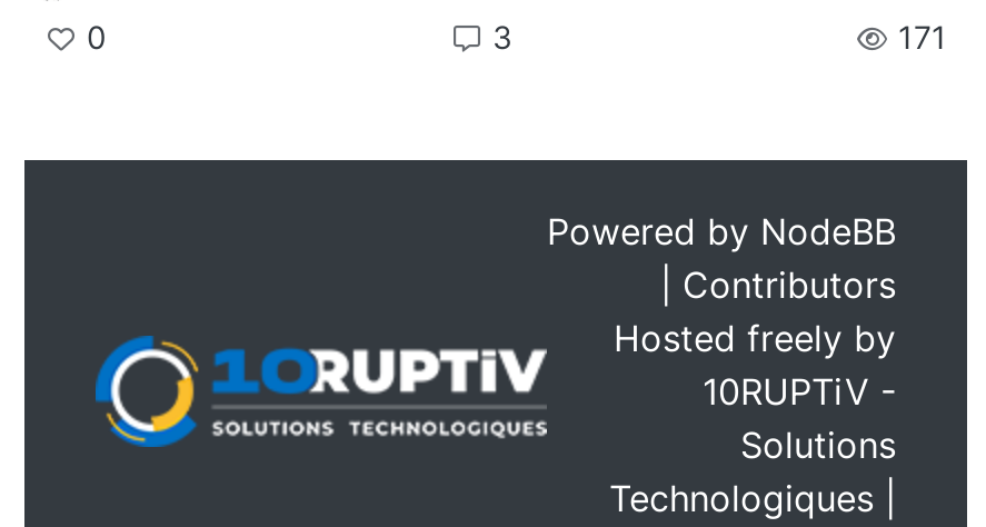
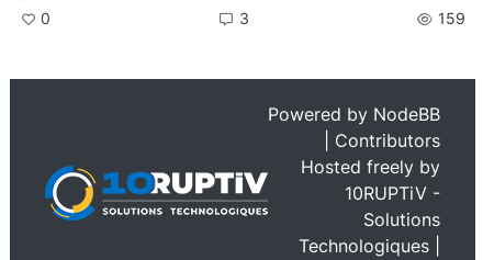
- 171
+ 159
